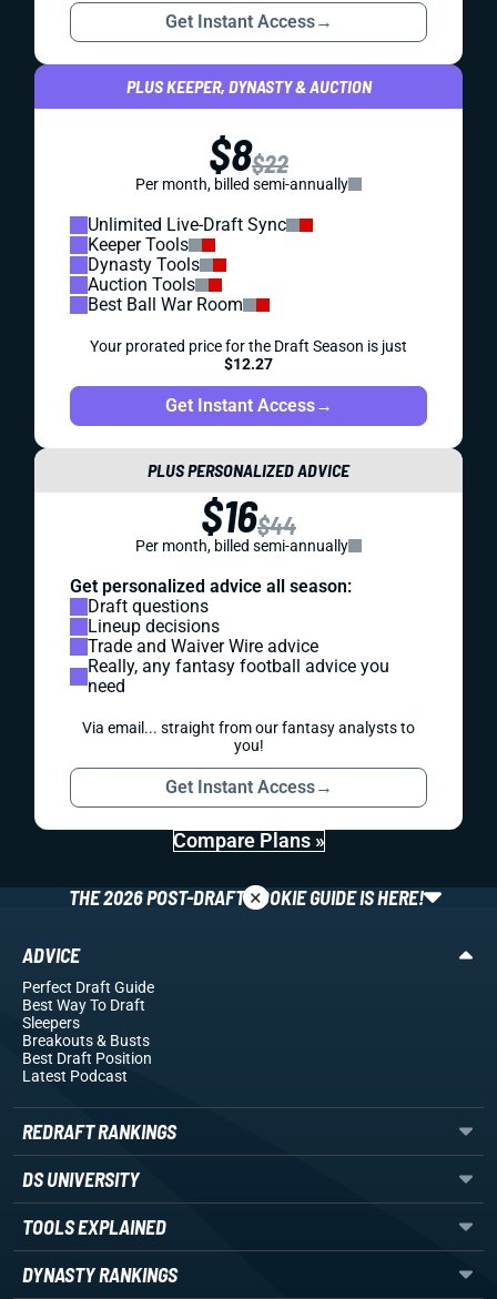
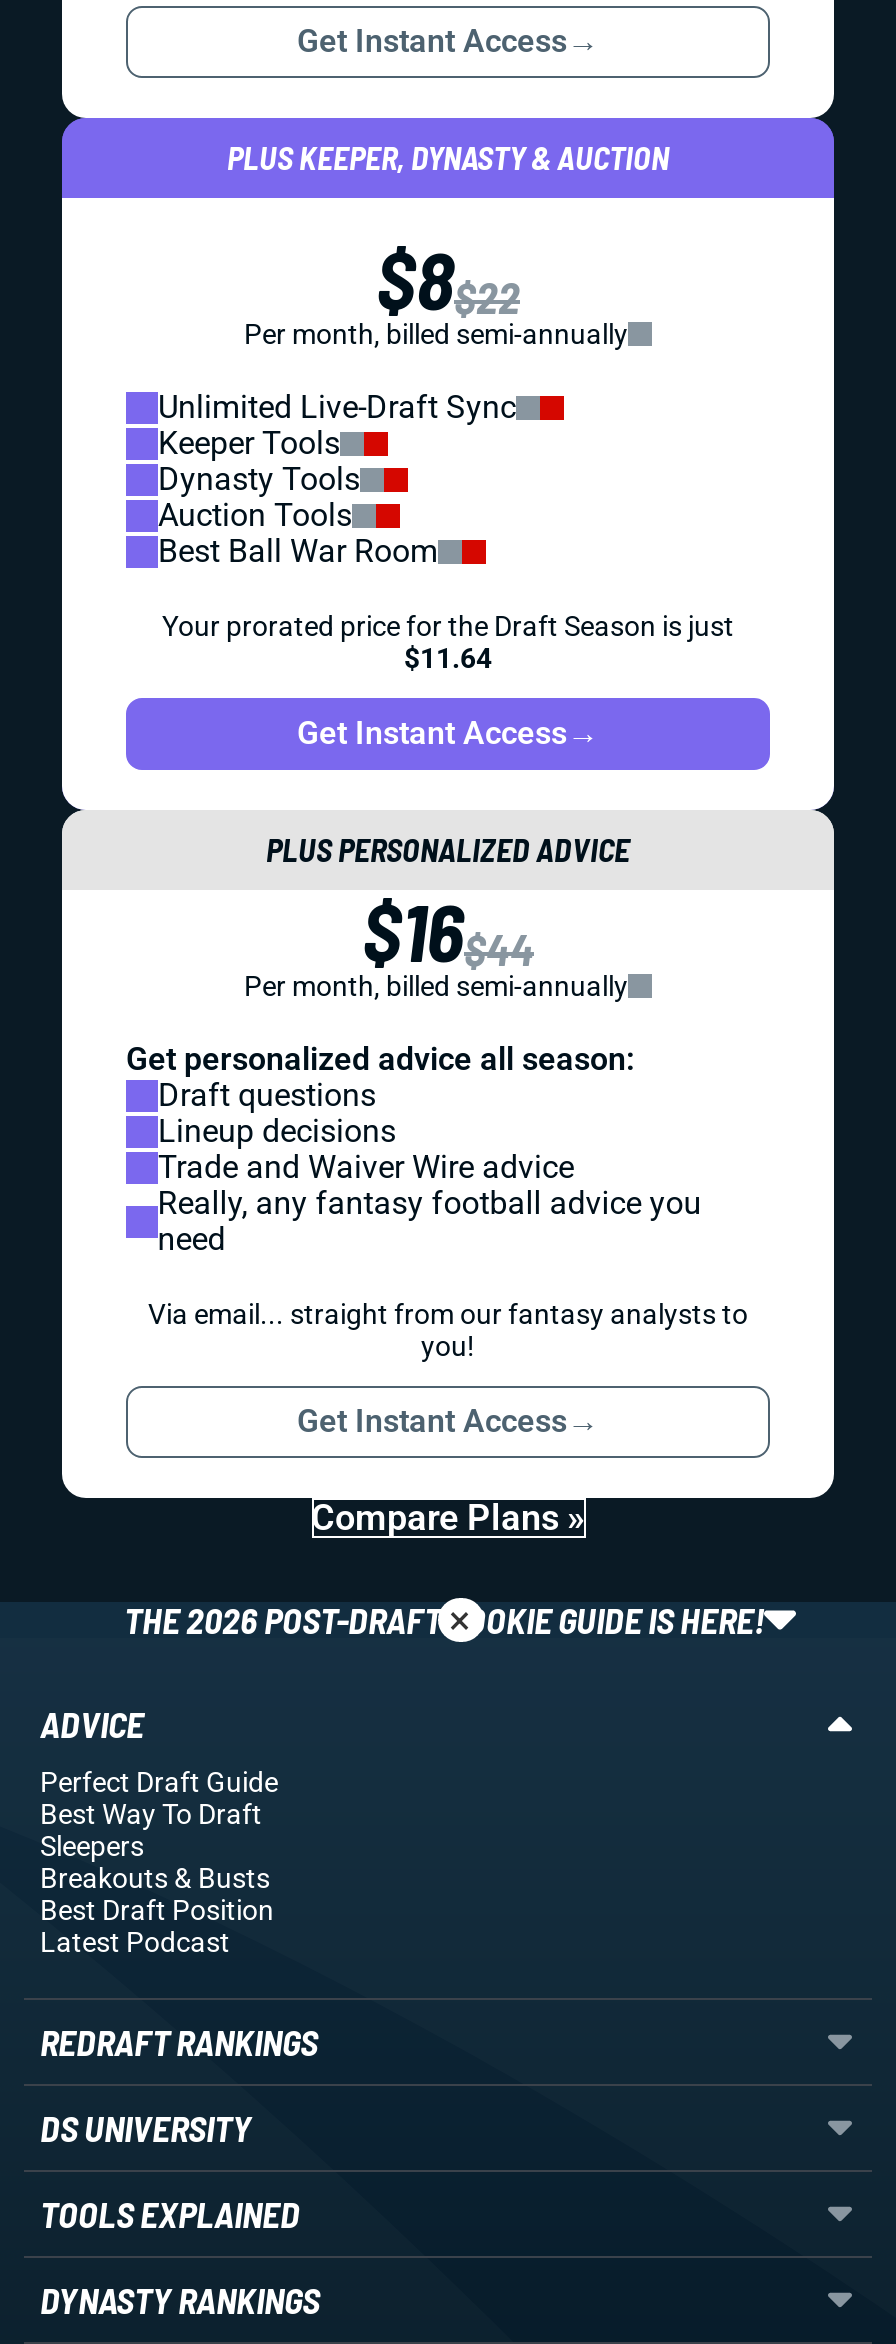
- $12.27
+ $11.64
